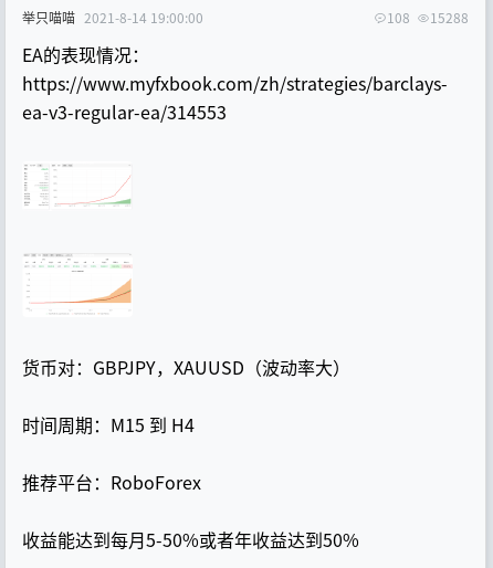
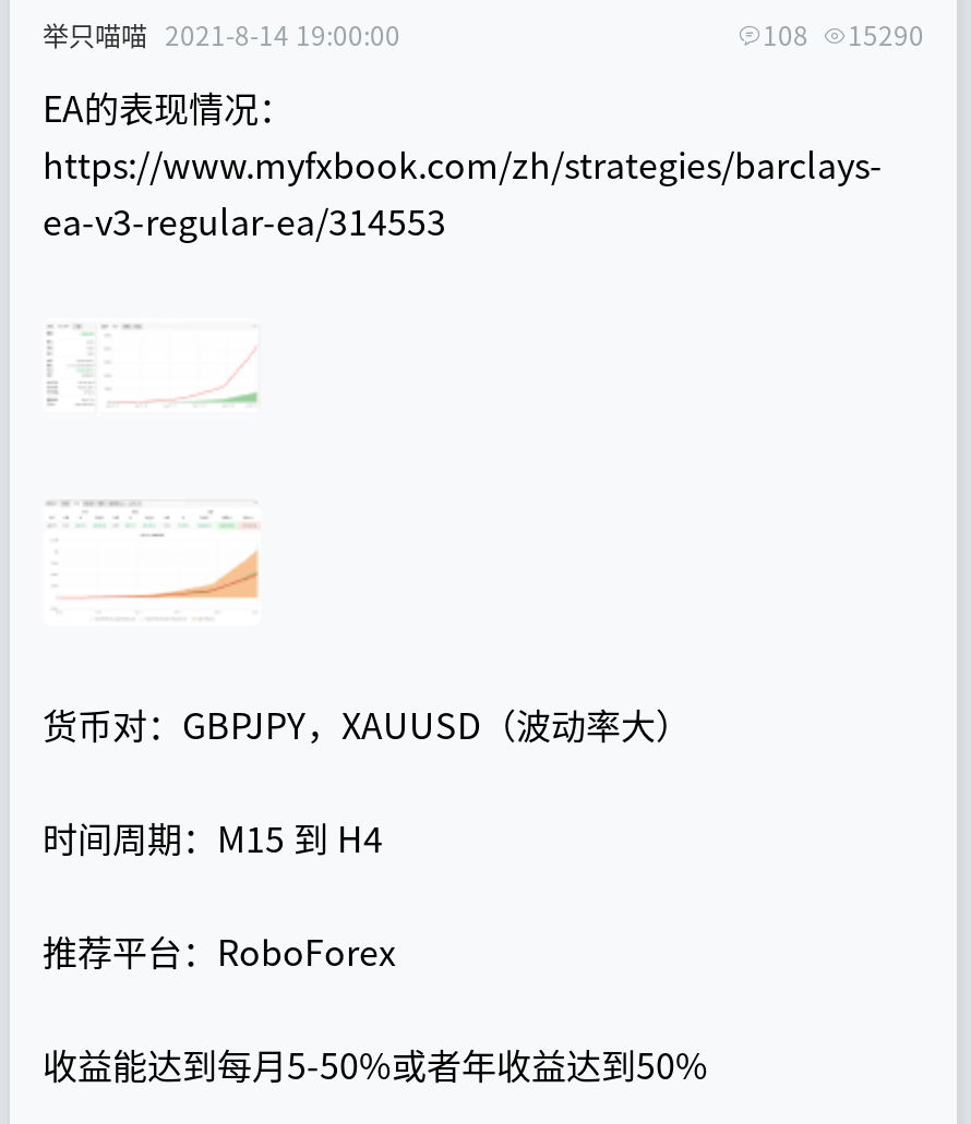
- 108 15288
+ 108 15290
